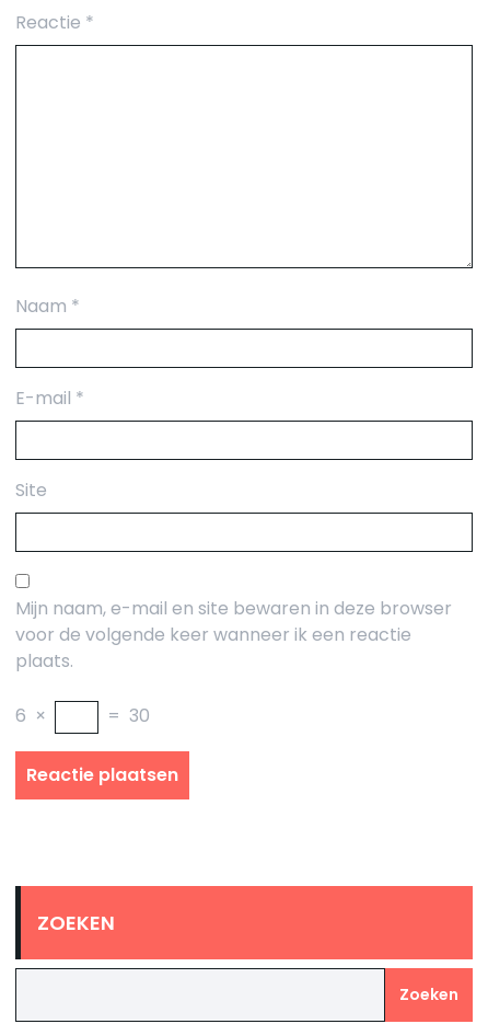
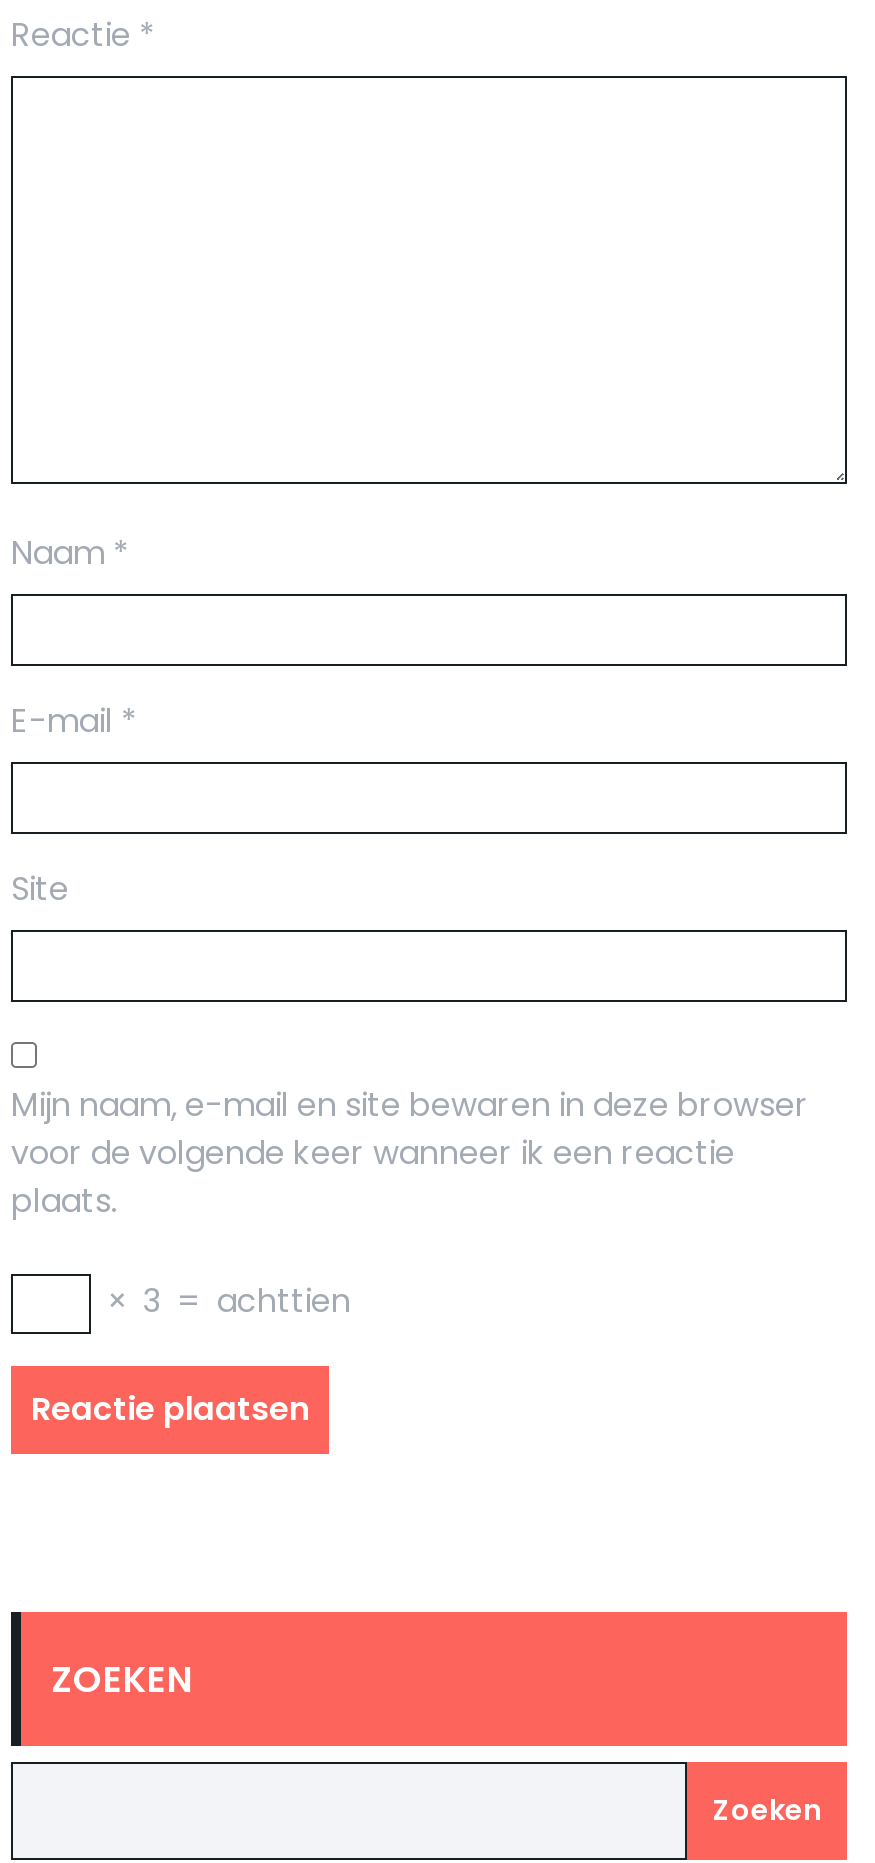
- 6 ×
- = 30
+ × 3 = achttien
